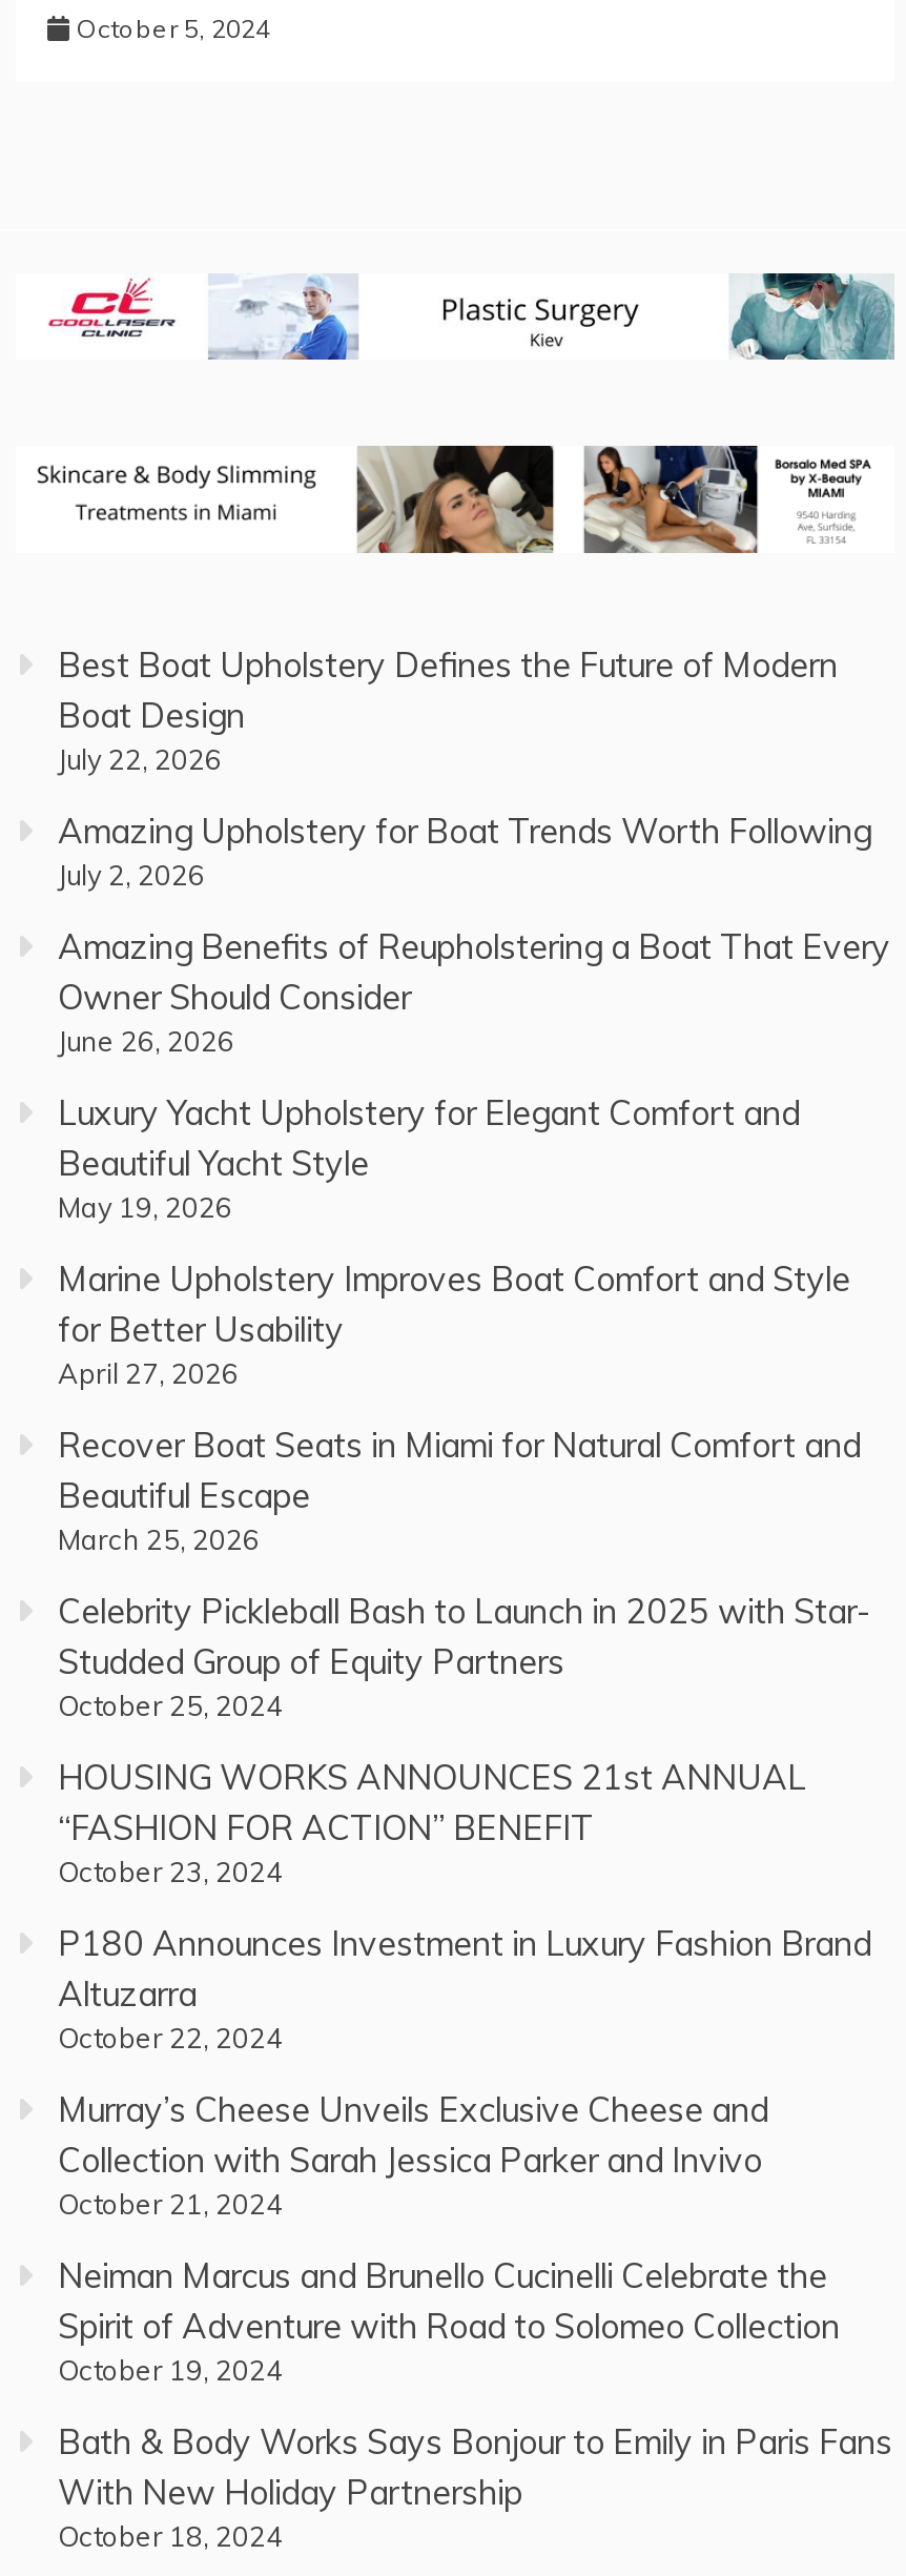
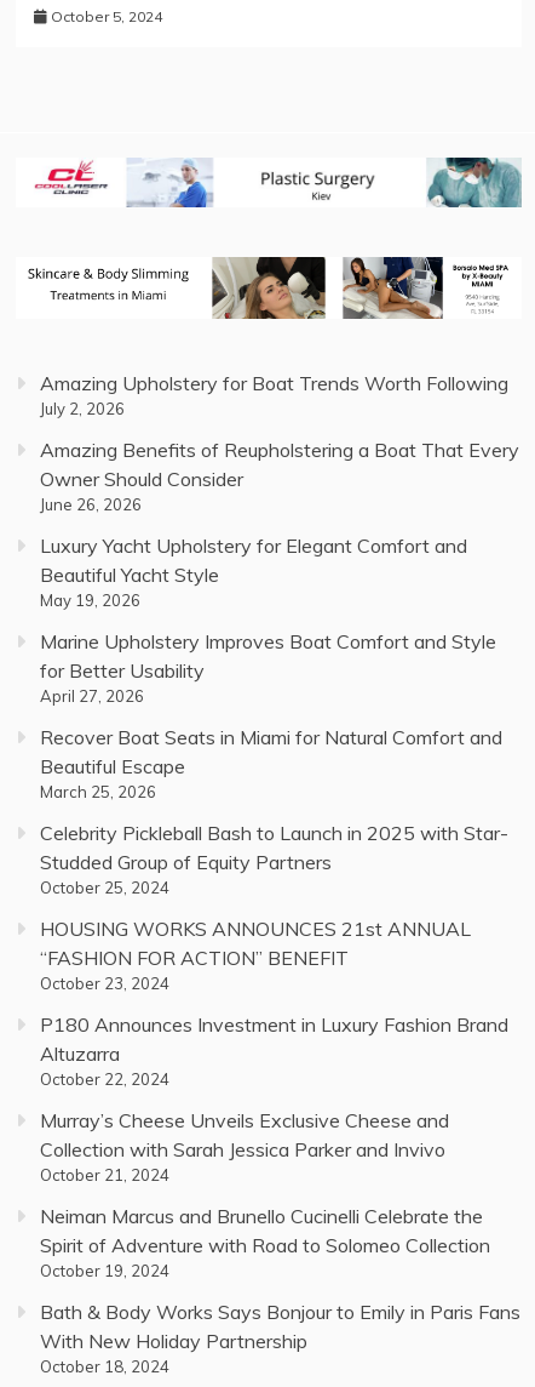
- Best Boat Upholstery Defines the Future of Modern
- Boat Design
- July 22, 2026
